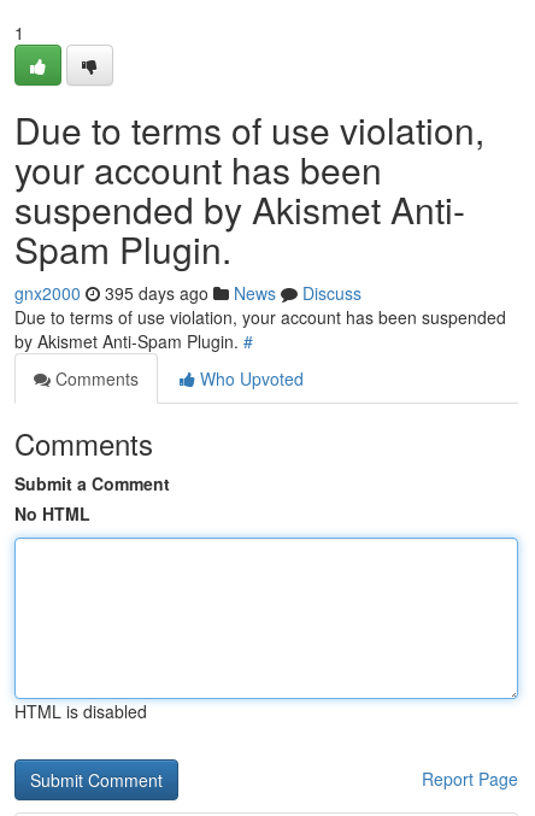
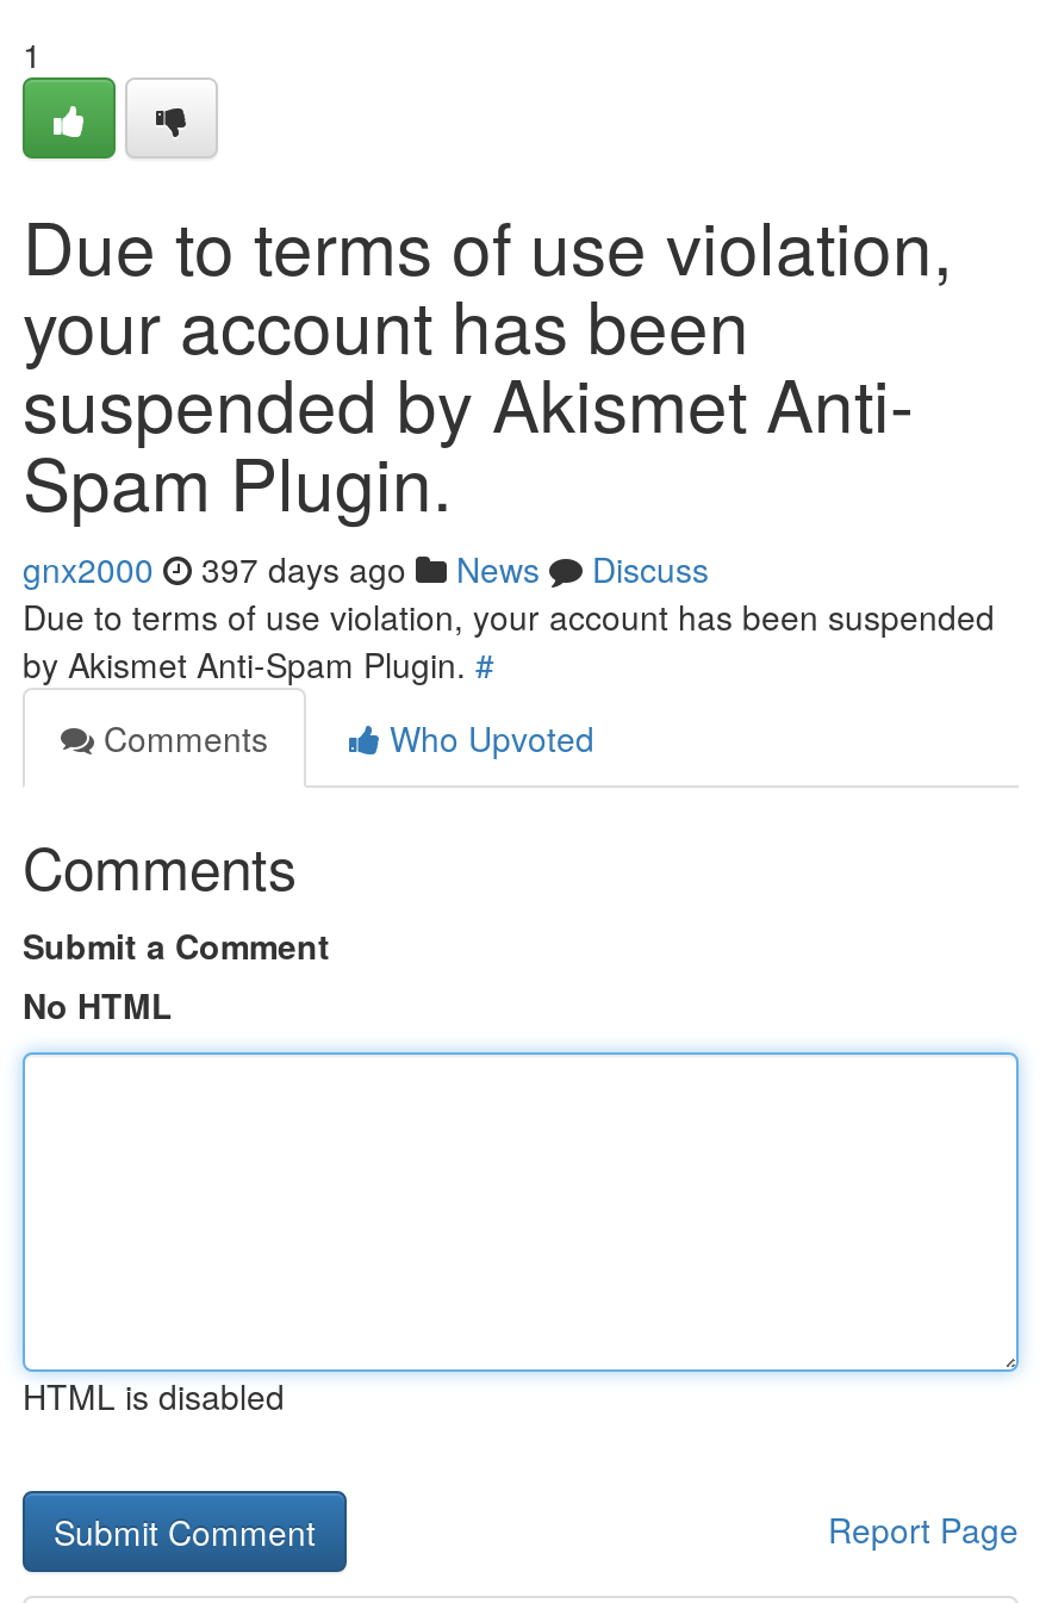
- gnx2000 395 days ago News Discuss
+ gnx2000 397 days ago News Discuss
